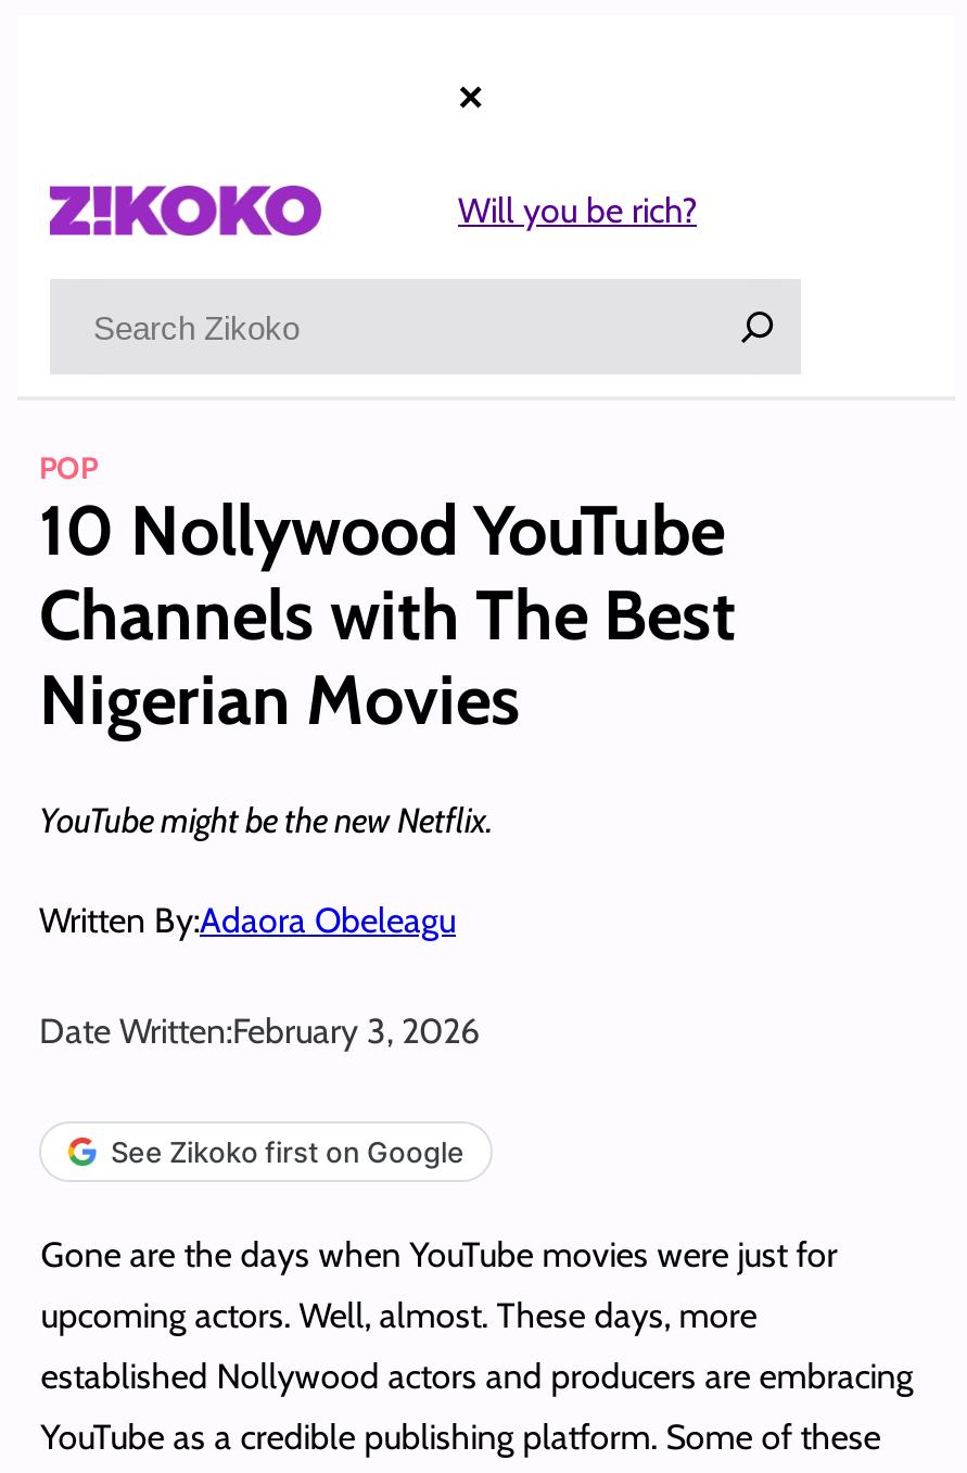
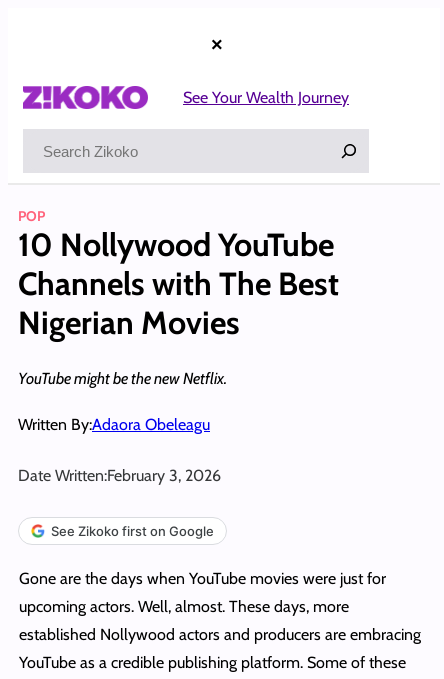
- Will you be rich?
+ See Your Wealth Journey
